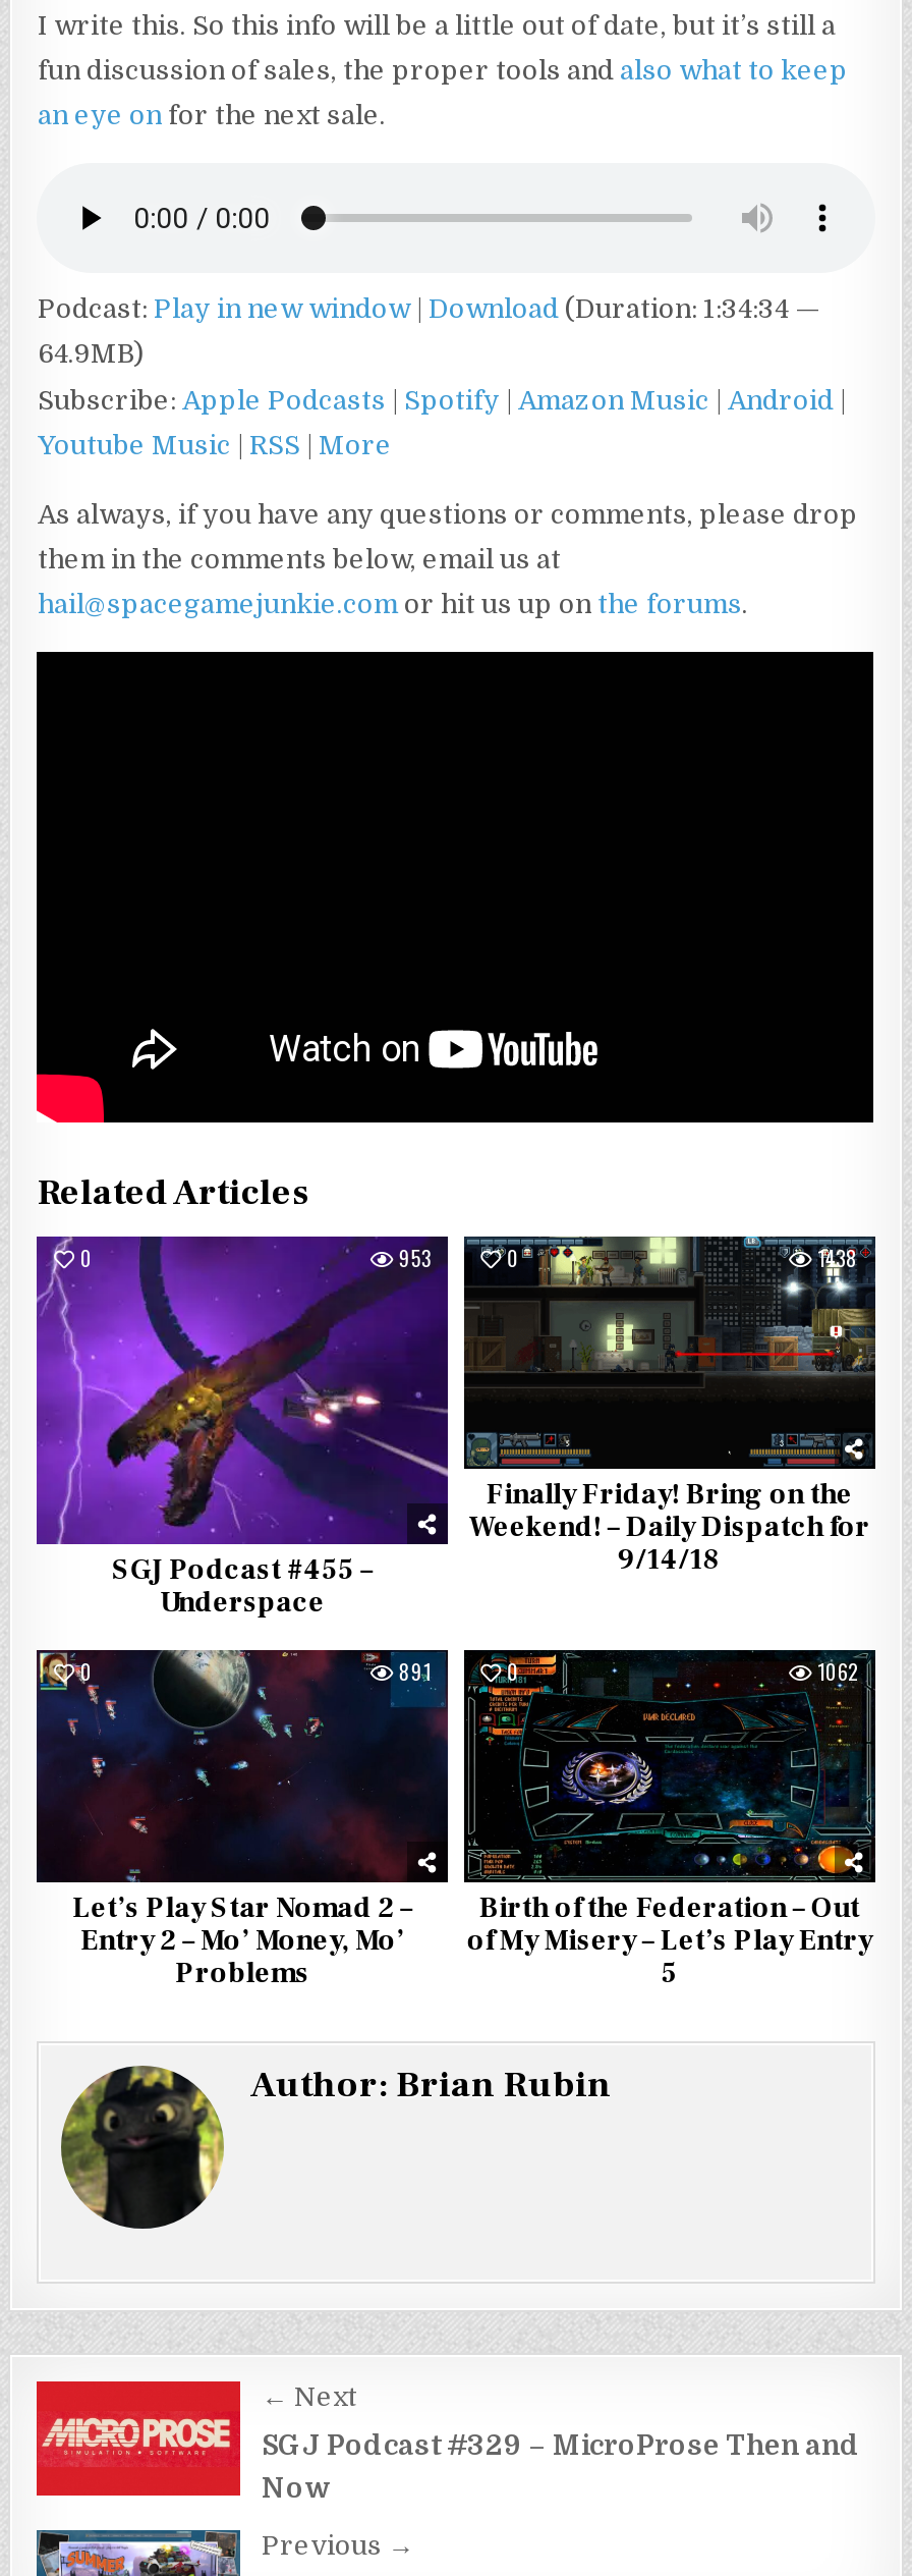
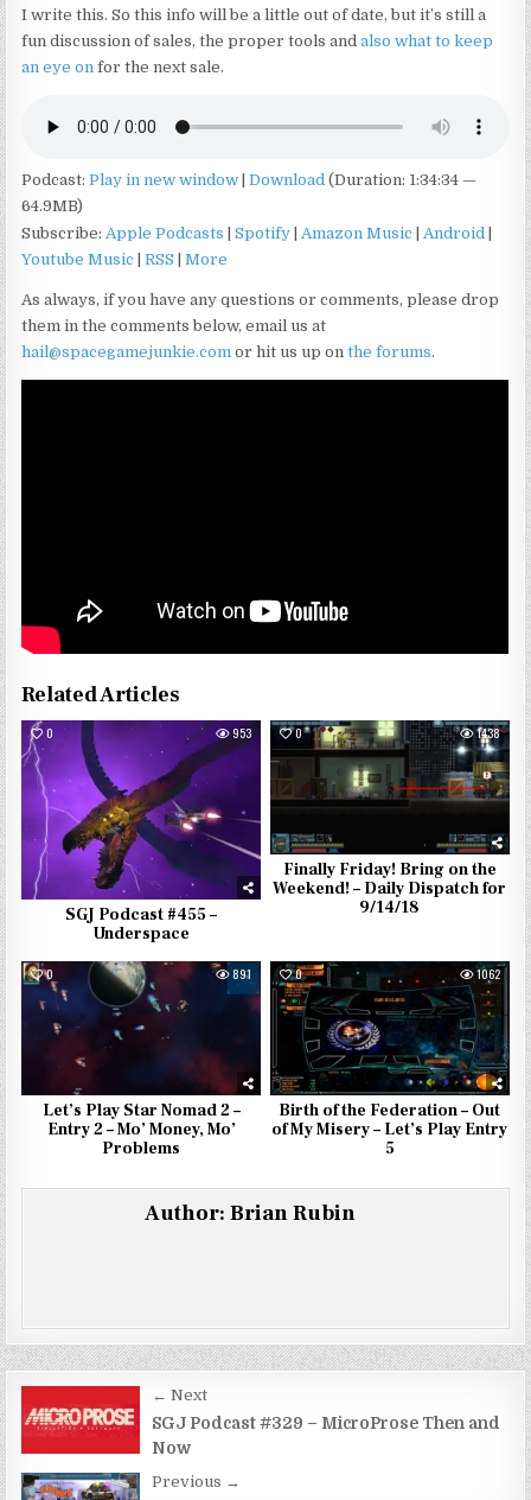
- [image]
